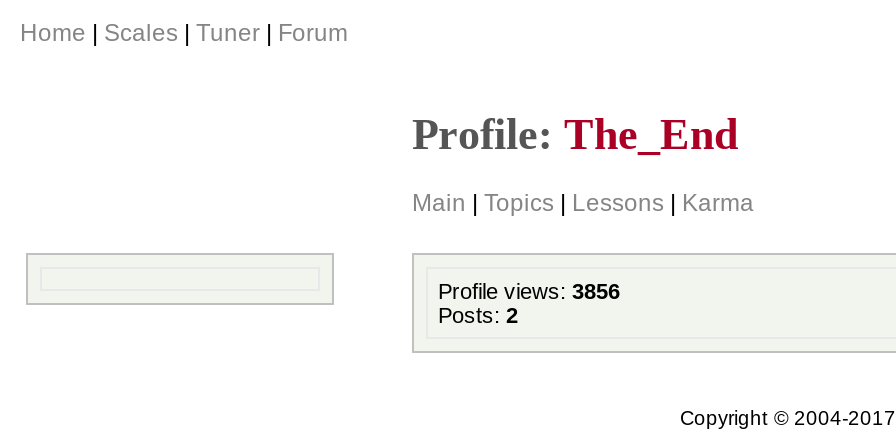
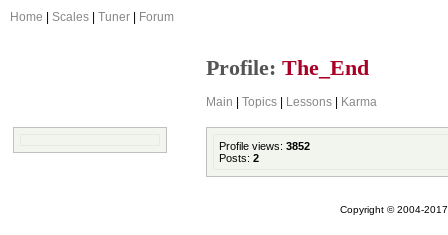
- Profile views: 3856
+ Profile views: 3852
